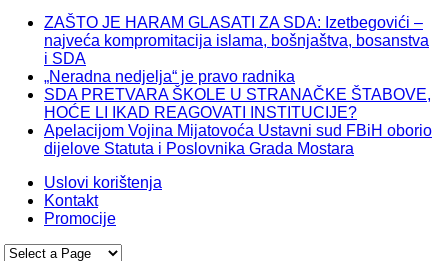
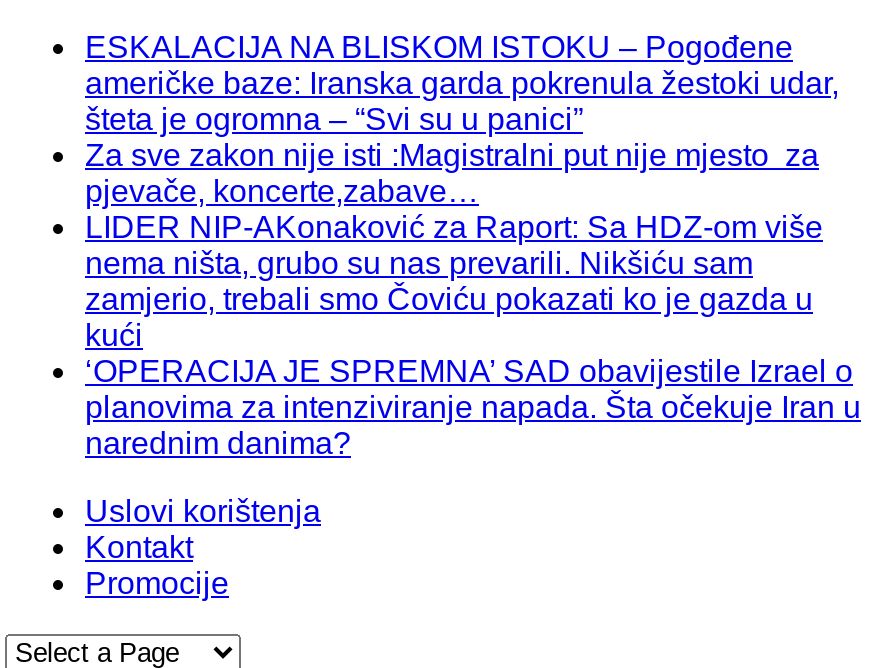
- ZAŠTO JE HARAM GLASATI ZA SDA: Izetbegovići –
- najveća kompromitacija islama, bošnjaštva, bosanstva
- i SDA
- „Neradna nedjelja“ je pravo radnika
- SDA PRETVARA ŠKOLE U STRANAČKE ŠTABOVE,
- HOĆE LI IKAD REAGOVATI INSTITUCIJE?
- Apelacijom Vojina Mijatovoća Ustavni sud FBiH oborio
- dijelove Statuta i Poslovnika Grada Mostara
+ ESKALACIJA NA BLISKOM ISTOKU – Pogođene
+ američke baze: Iranska garda pokrenula žestoki udar,
+ šteta je ogromna – “Svi su u panici”
+ Za sve zakon nije isti :Magistralni put nije mjesto za
+ pjevače, koncerte,zabave…
+ LIDER NIP-AKonaković za Raport: Sa HDZ-om više
+ nema ništa, grubo su nas prevarili. Nikšiću sam
+ zamjerio, trebali smo Čoviću pokazati ko je gazda u
+ kući
+ ‘OPERACIJA JE SPREMNA’ SAD obavijestile Izrael o
+ planovima za intenziviranje napada. Šta očekuje Iran u
+ narednim danima?
